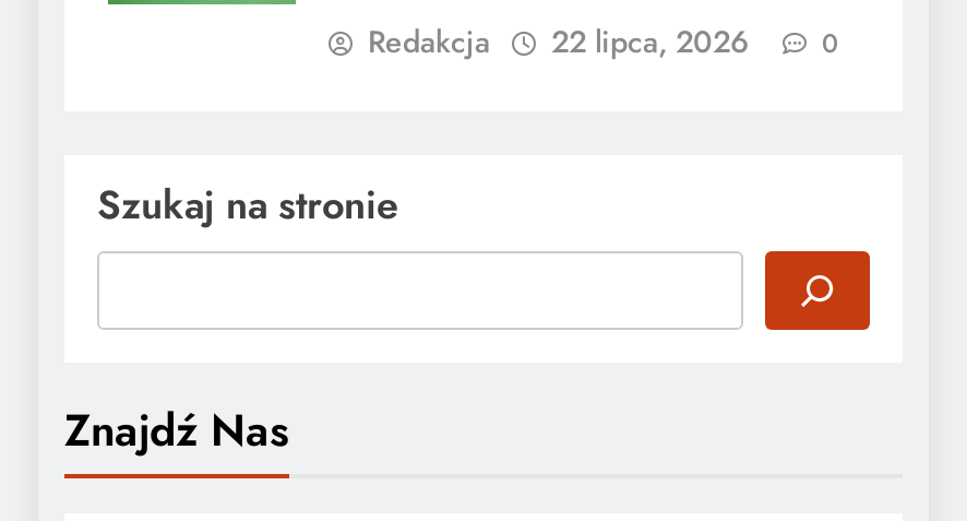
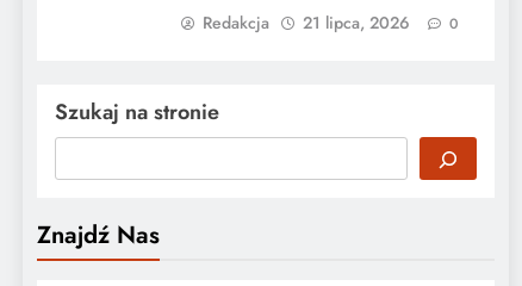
- Redakcja 22 lipca, 2026 0
+ Redakcja 21 lipca, 2026 0
